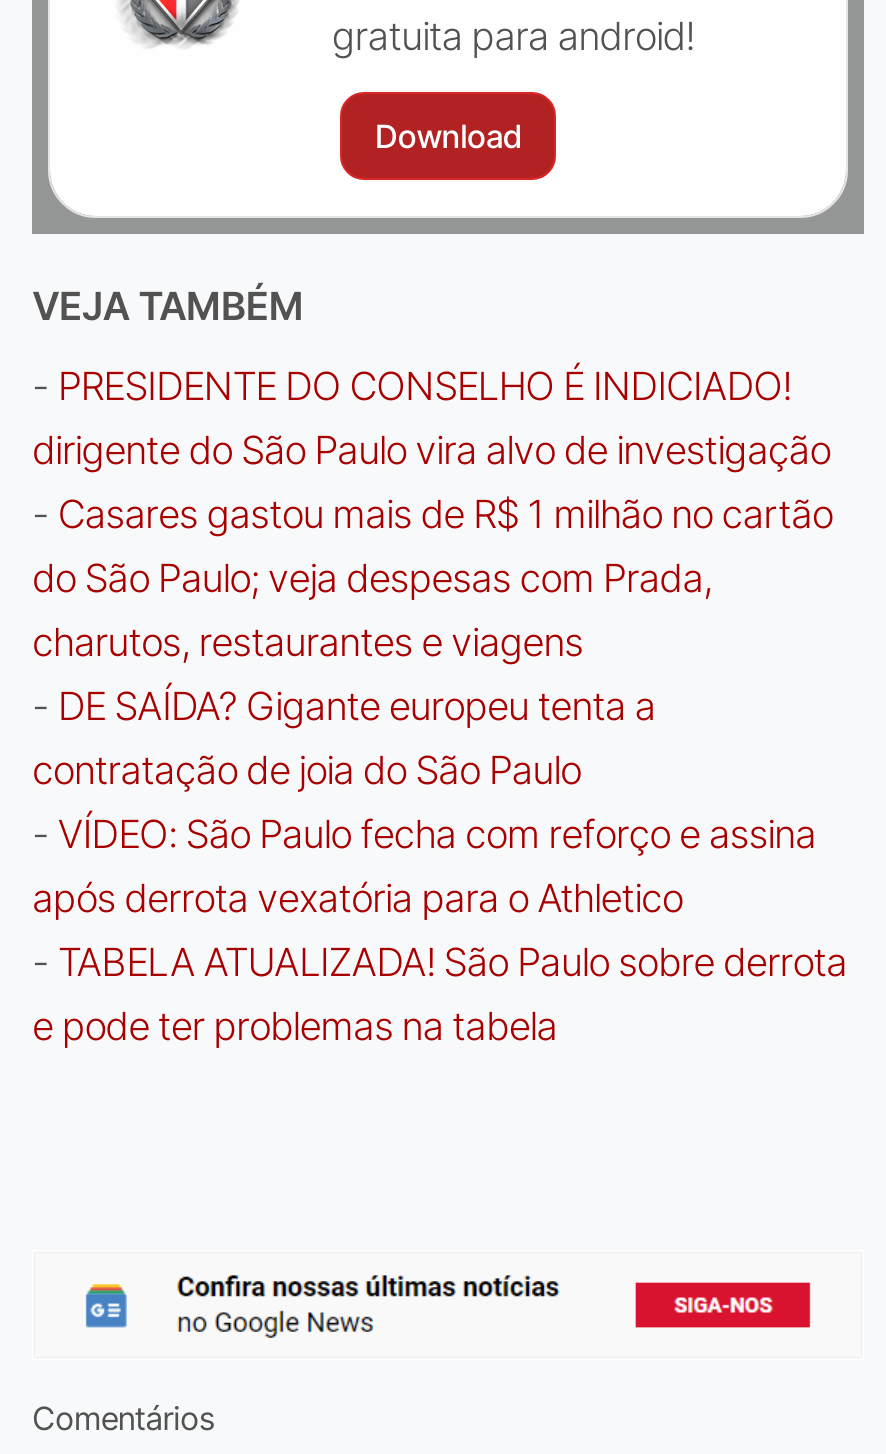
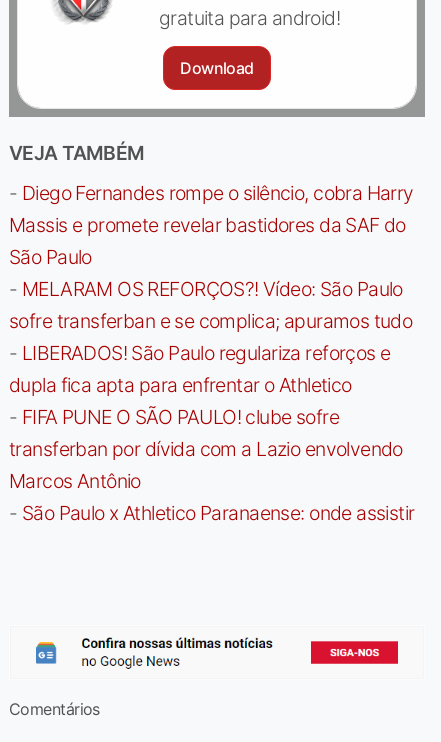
- - PRESIDENTE DO CONSELHO É INDICIADO!
- dirigente do São Paulo vira alvo de investigação
- - Casares gastou mais de R$ 1 milhão no cartão
- do São Paulo; veja despesas com Prada,
- charutos, restaurantes e viagens
- - DE SAÍDA? Gigante europeu tenta a
- contratação de joia do São Paulo
- - VÍDEO: São Paulo fecha com reforço e assina
- após derrota vexatória para o Athletico
- - TABELA ATUALIZADA! São Paulo sobre derrota
- e pode ter problemas na tabela
+ - Diego Fernandes rompe o silêncio, cobra Harry
+ Massis e promete revelar bastidores da SAF do
+ São Paulo
+ - MELARAM OS REFORÇOS?! Vídeo: São Paulo
+ sofre transferban e se complica; apuramos tudo
+ - LIBERADOS! São Paulo regulariza reforços e
+ dupla fica apta para enfrentar o Athletico
+ - FIFA PUNE O SÃO PAULO! clube sofre
+ transferban por dívida com a Lazio envolvendo
+ Marcos Antônio
+ - São Paulo x Athletico Paranaense: onde assistir
